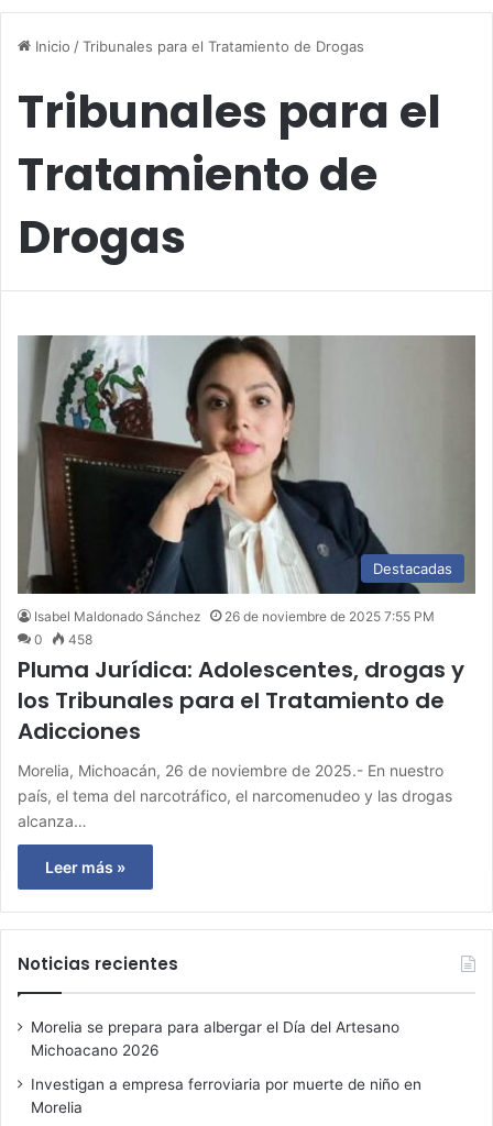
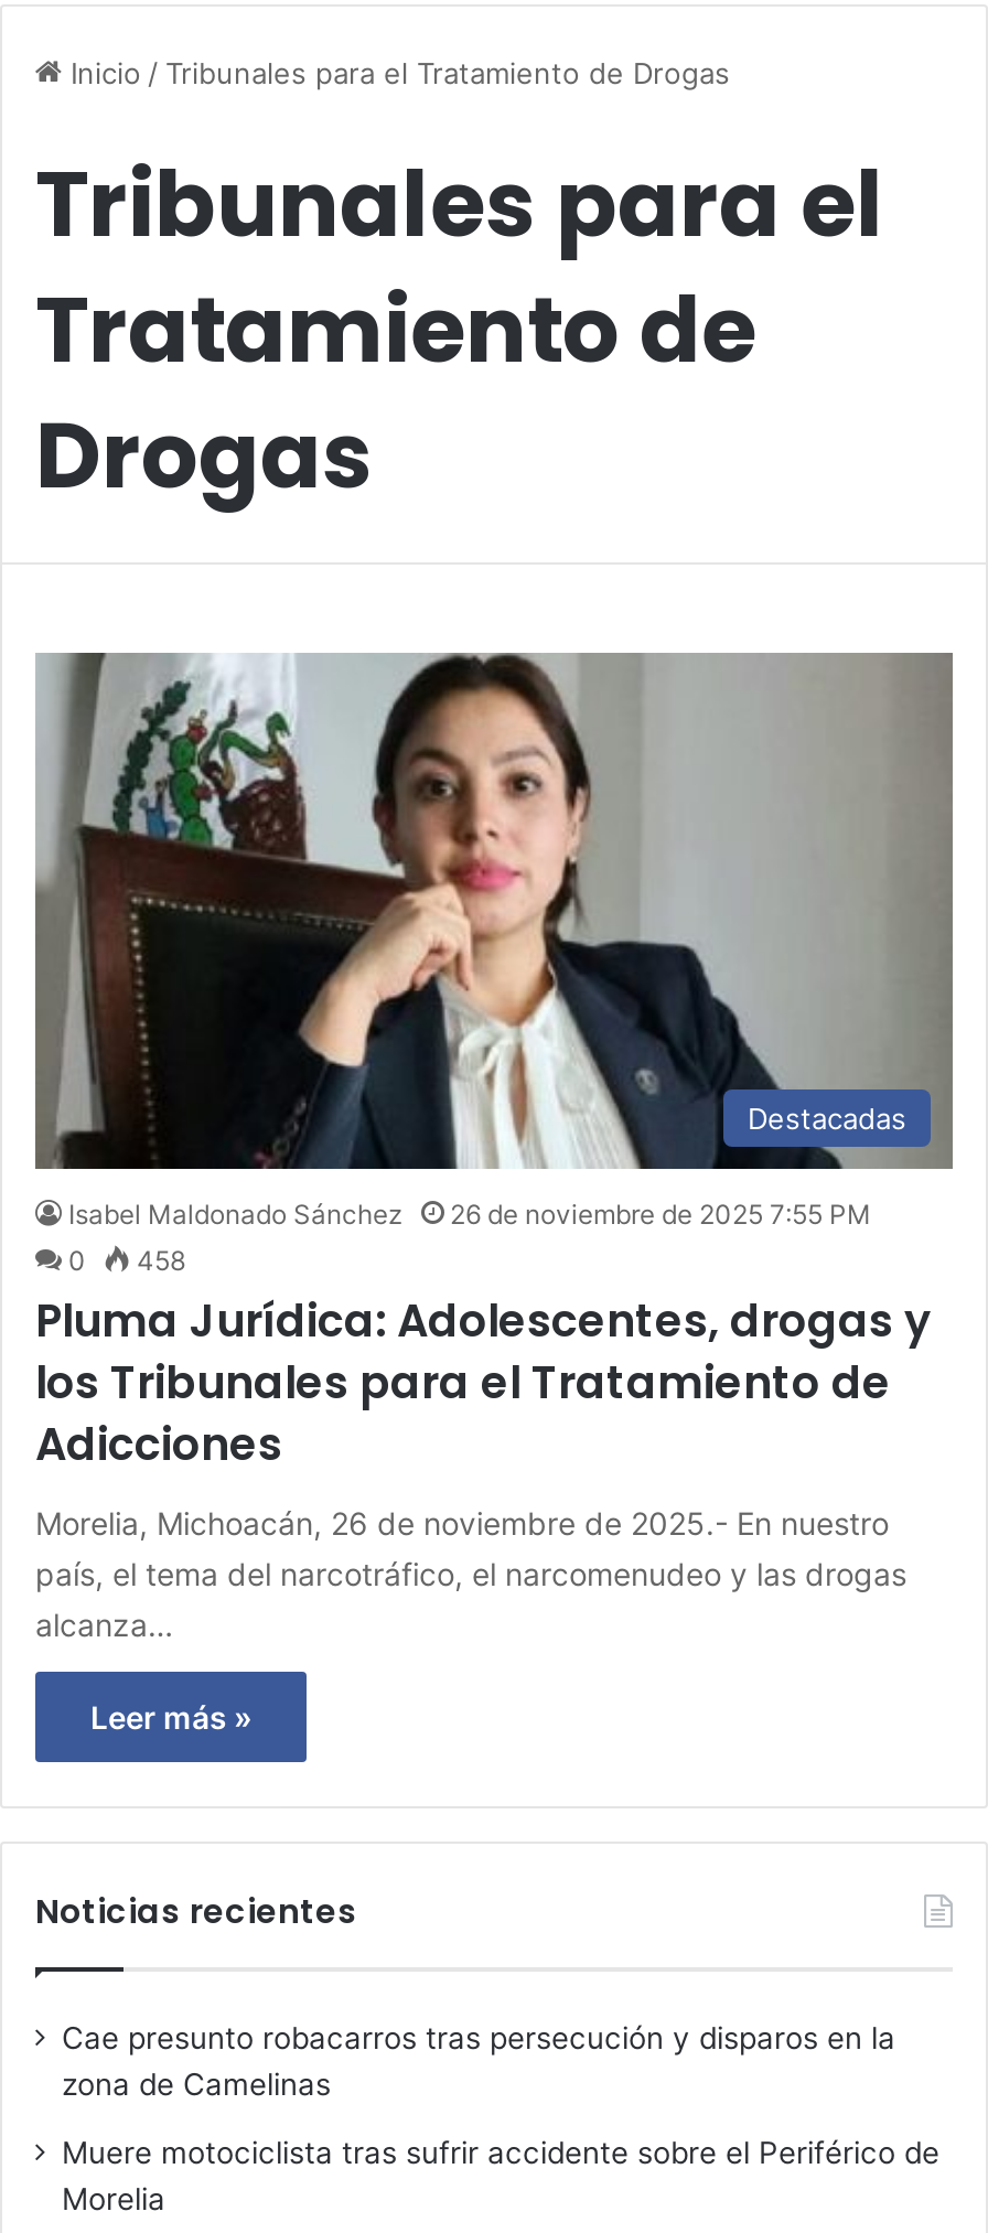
- Morelia se prepara para albergar el Día del Artesano
- Michoacano 2026
+ Cae presunto robacarros tras persecución y disparos en la
+ zona de Camelinas

- Investigan a empresa ferroviaria por muerte de niño en
+ Muere motociclista tras sufrir accidente sobre el Periférico de
